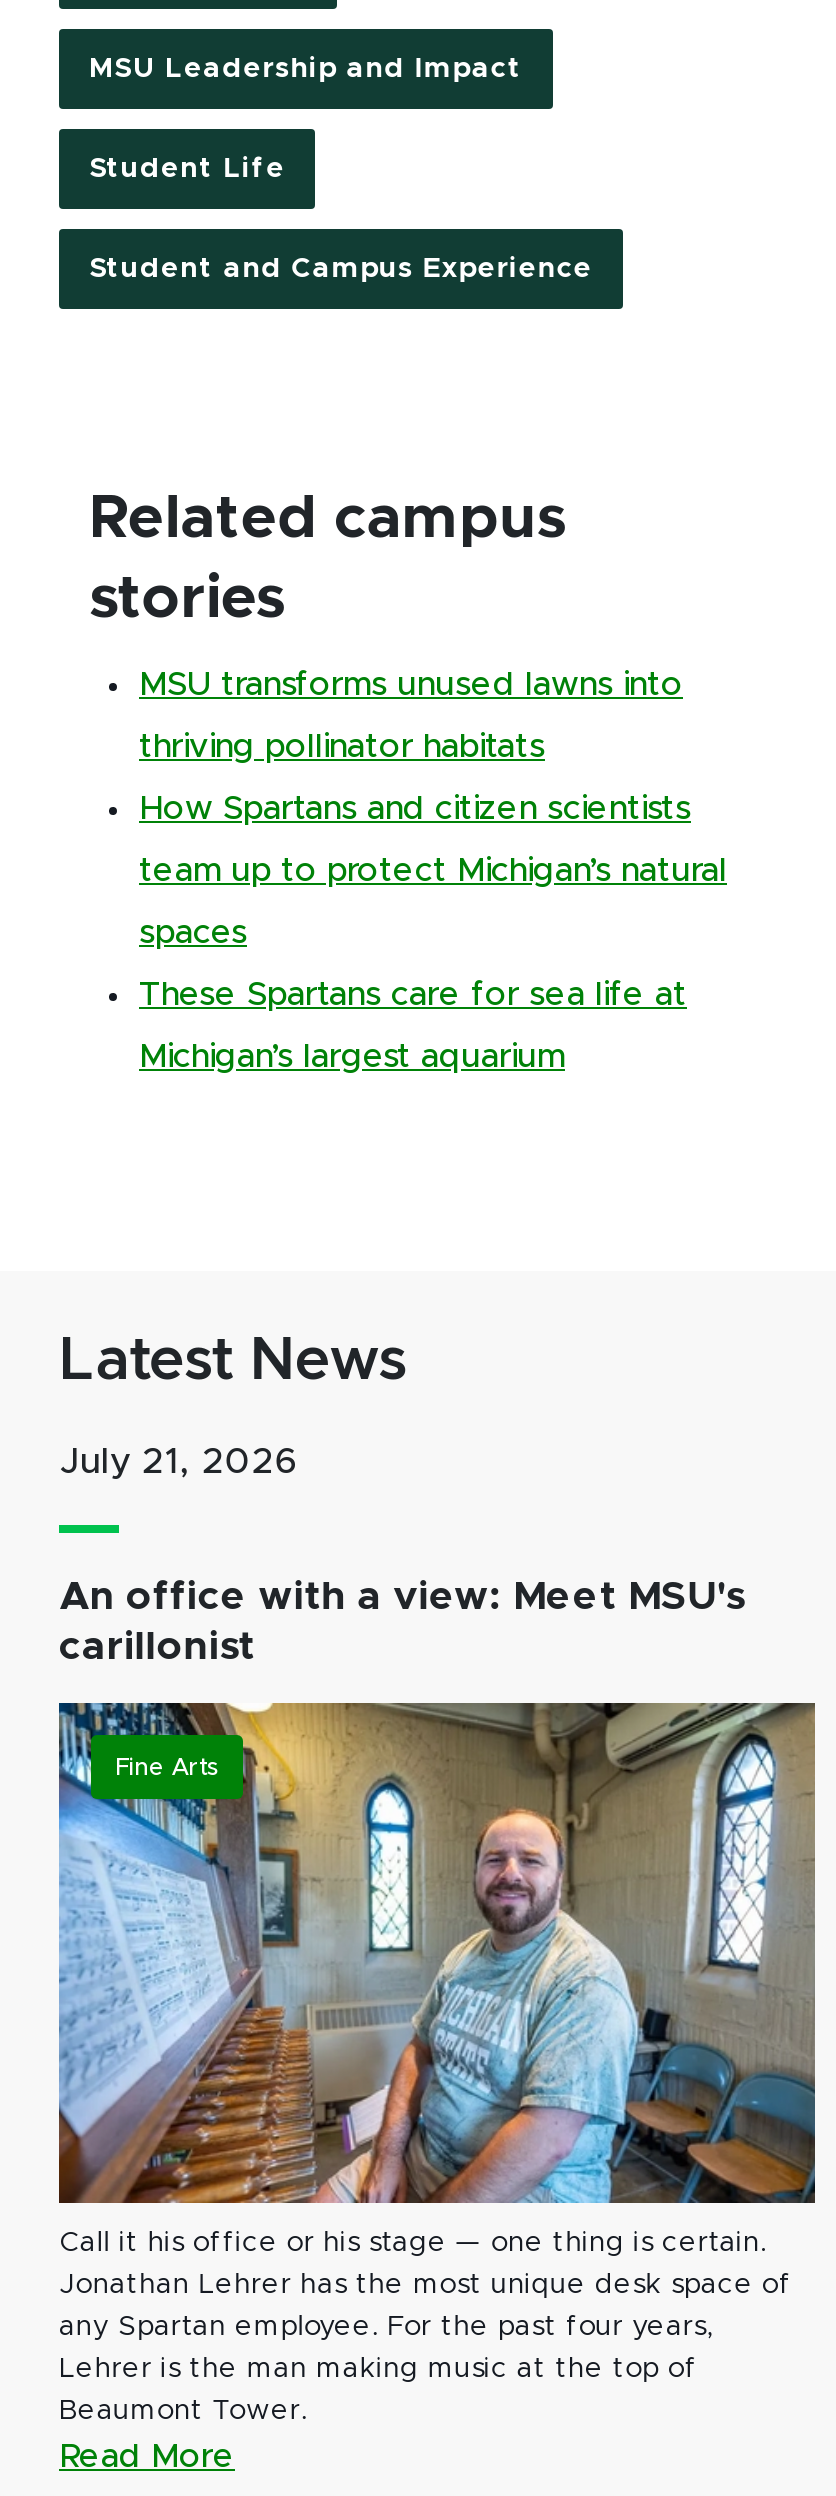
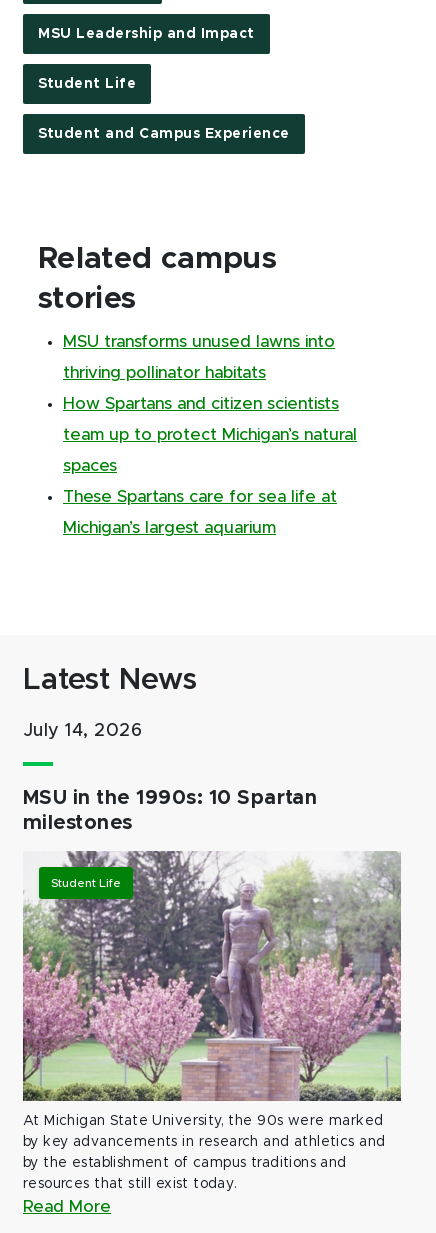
- [image]
- July 21, 2026
- An office with a view: Meet MSU's
- carillonist
- Fine Arts
+ [image]
+ July 14, 2026
+ MSU in the 1990s: 10 Spartan
+ milestones
+ Student Life

- Call it his office or his stage — one thing is certain.
- Jonathan Lehrer has the most unique desk space of
- any Spartan employee. For the past four years,
- Lehrer is the man making music at the top of
- Beaumont Tower.
+ At Michigan State University, the 90s were marked
+ by key advancements in research and athletics and
+ by the establishment of campus traditions and
+ resources that still exist today.
